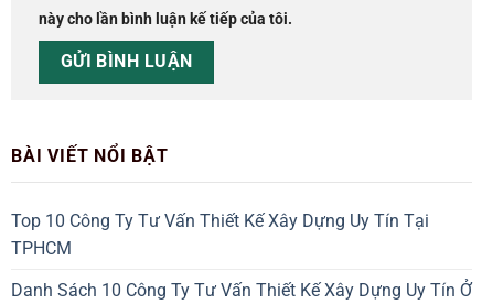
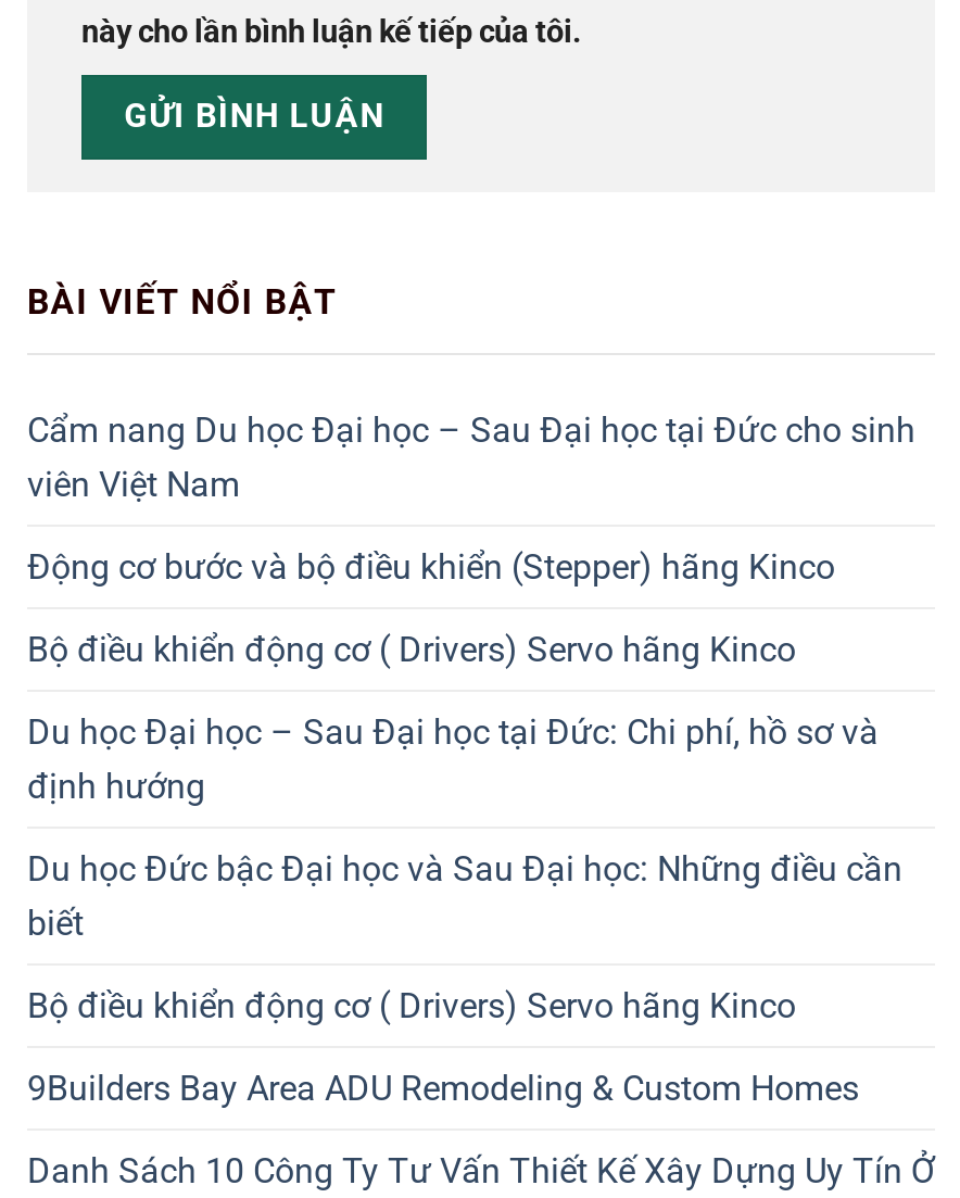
- Top 10 Công Ty Tư Vấn Thiết Kế Xây Dựng Uy Tín Tại
- TPHCM
+ Cẩm nang Du học Đại học – Sau Đại học tại Đức cho sinh
+ viên Việt Nam
+ Động cơ bước và bộ điều khiển (Stepper) hãng Kinco
+ Bộ điều khiển động cơ ( Drivers) Servo hãng Kinco
+ Du học Đại học – Sau Đại học tại Đức: Chi phí, hồ sơ và
+ định hướng
+ Du học Đức bậc Đại học và Sau Đại học: Những điều cần
+ biết
+ Bộ điều khiển động cơ ( Drivers) Servo hãng Kinco
+ 9Builders Bay Area ADU Remodeling & Custom Homes
